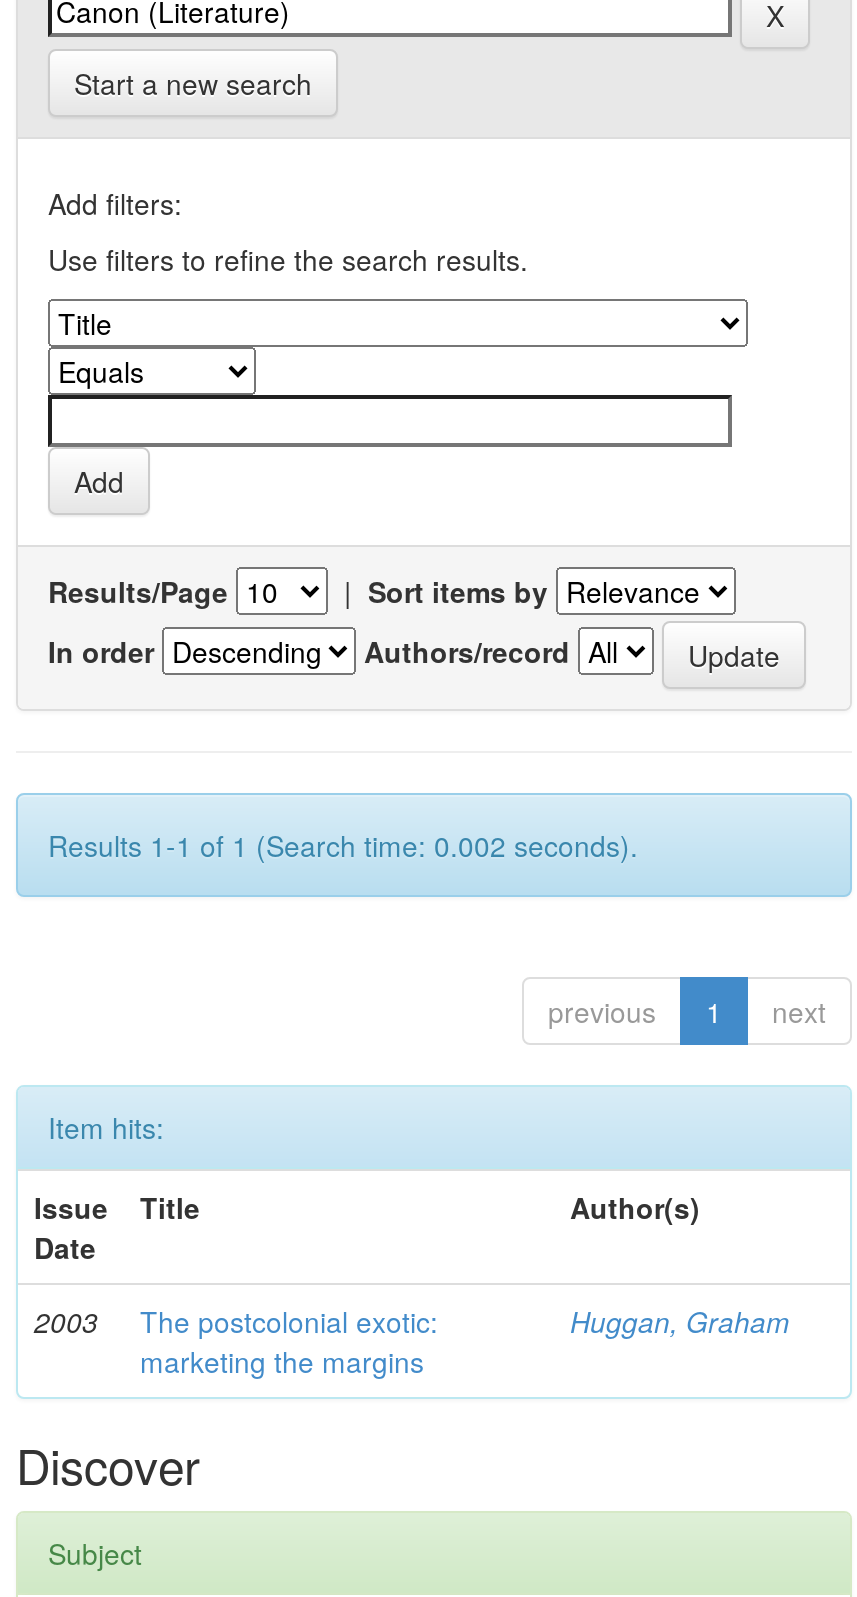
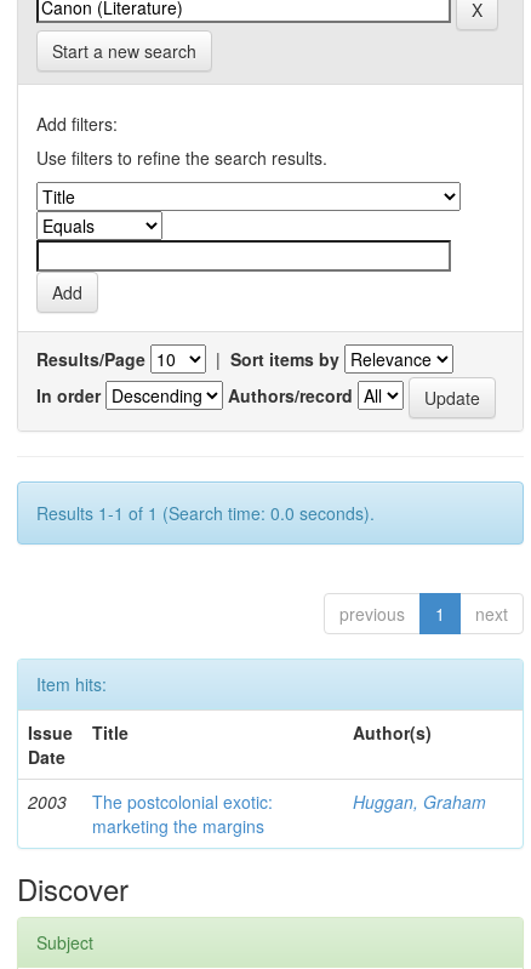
- Results 1-1 of 1 (Search time: 0.002 seconds).
+ Results 1-1 of 1 (Search time: 0.0 seconds).
